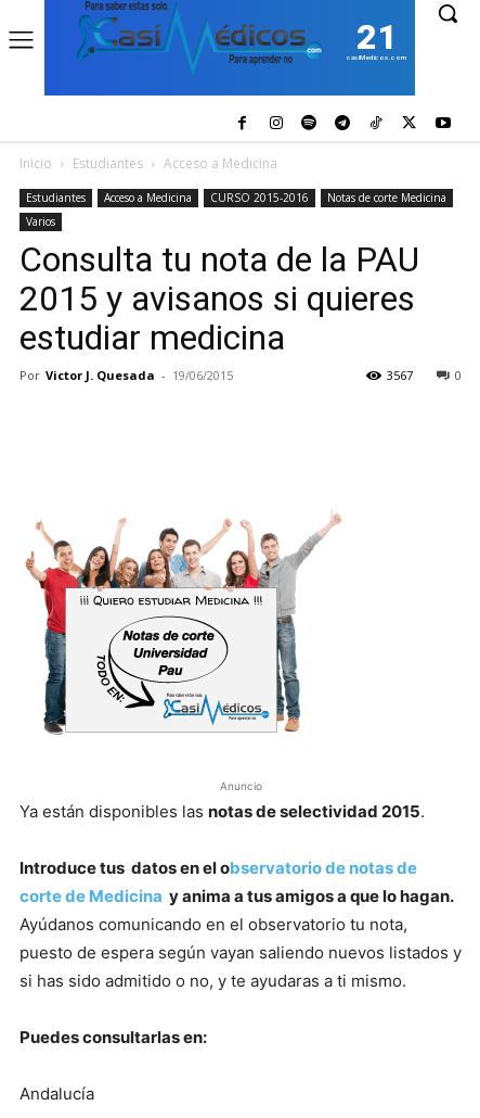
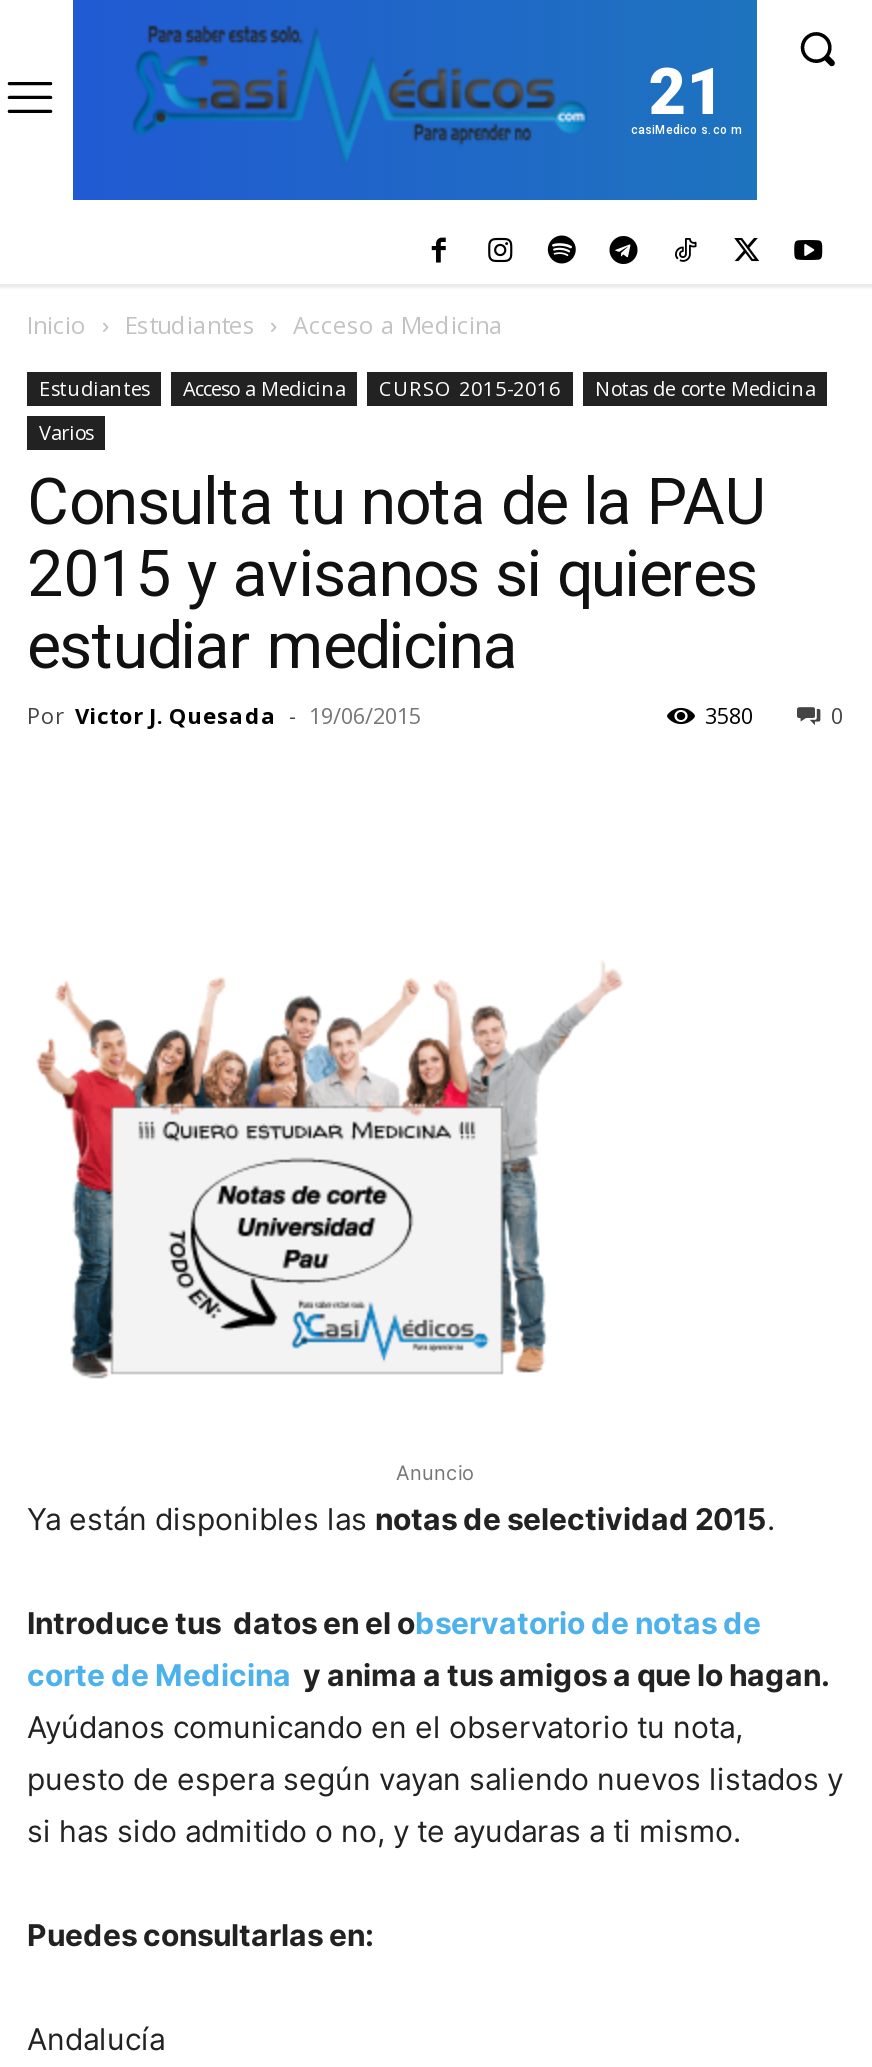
- 3567
+ 3580
